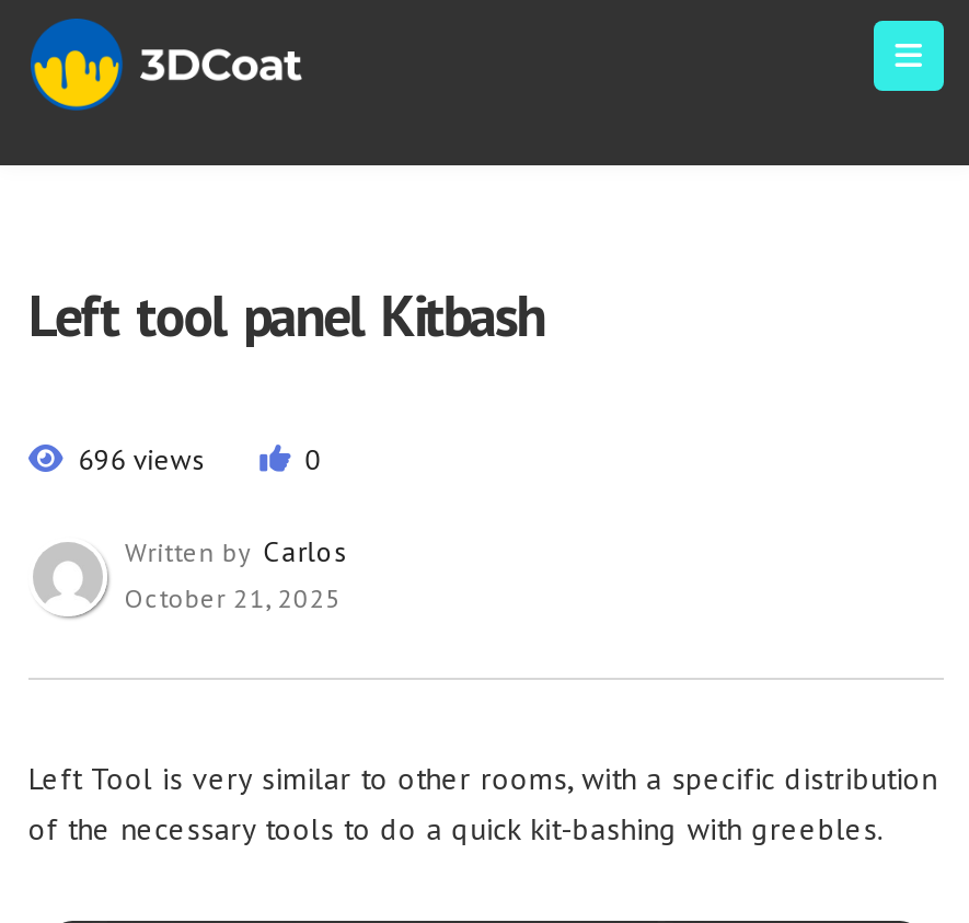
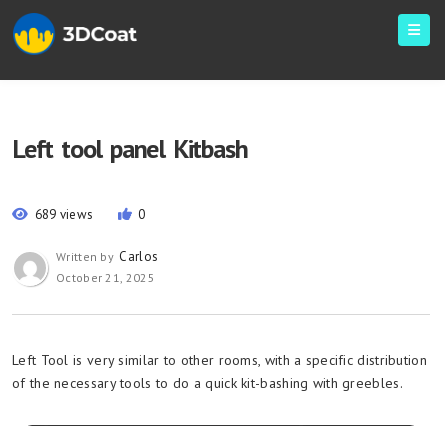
- 696 views
+ 689 views
